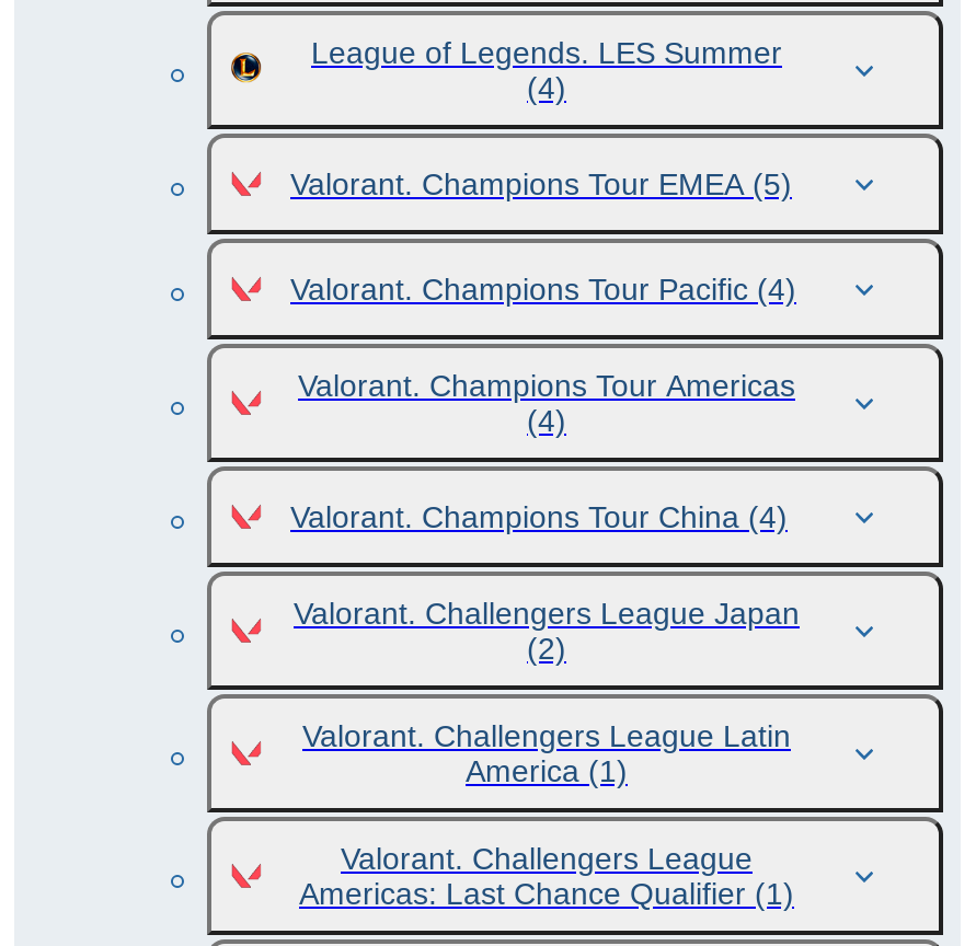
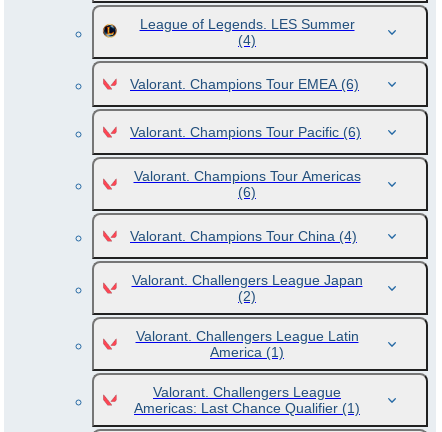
- Valorant. Champions Tour EMEA (5)
+ Valorant. Champions Tour EMEA (6)

- Valorant. Champions Tour Pacific (4)
+ Valorant. Champions Tour Pacific (6)

- (4)
+ (6)
